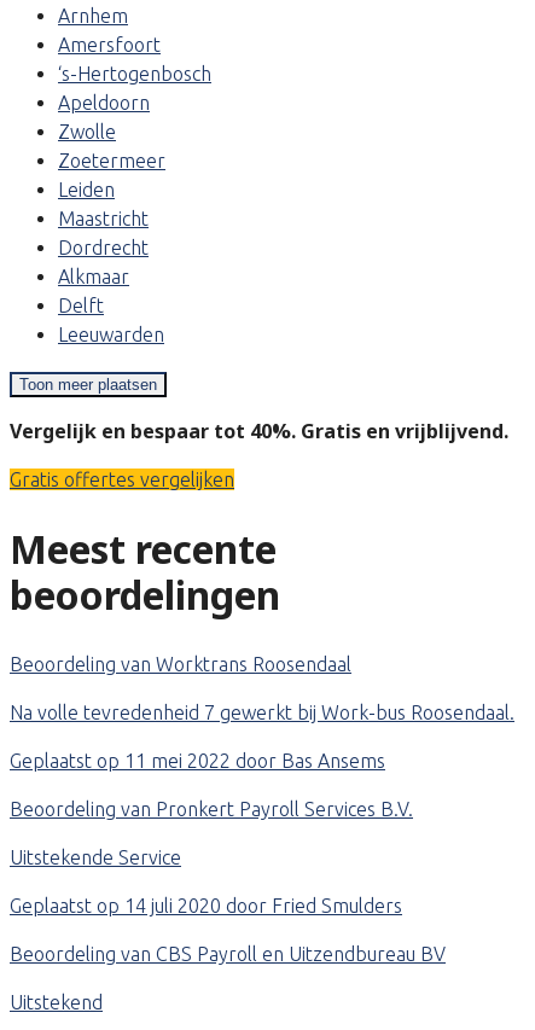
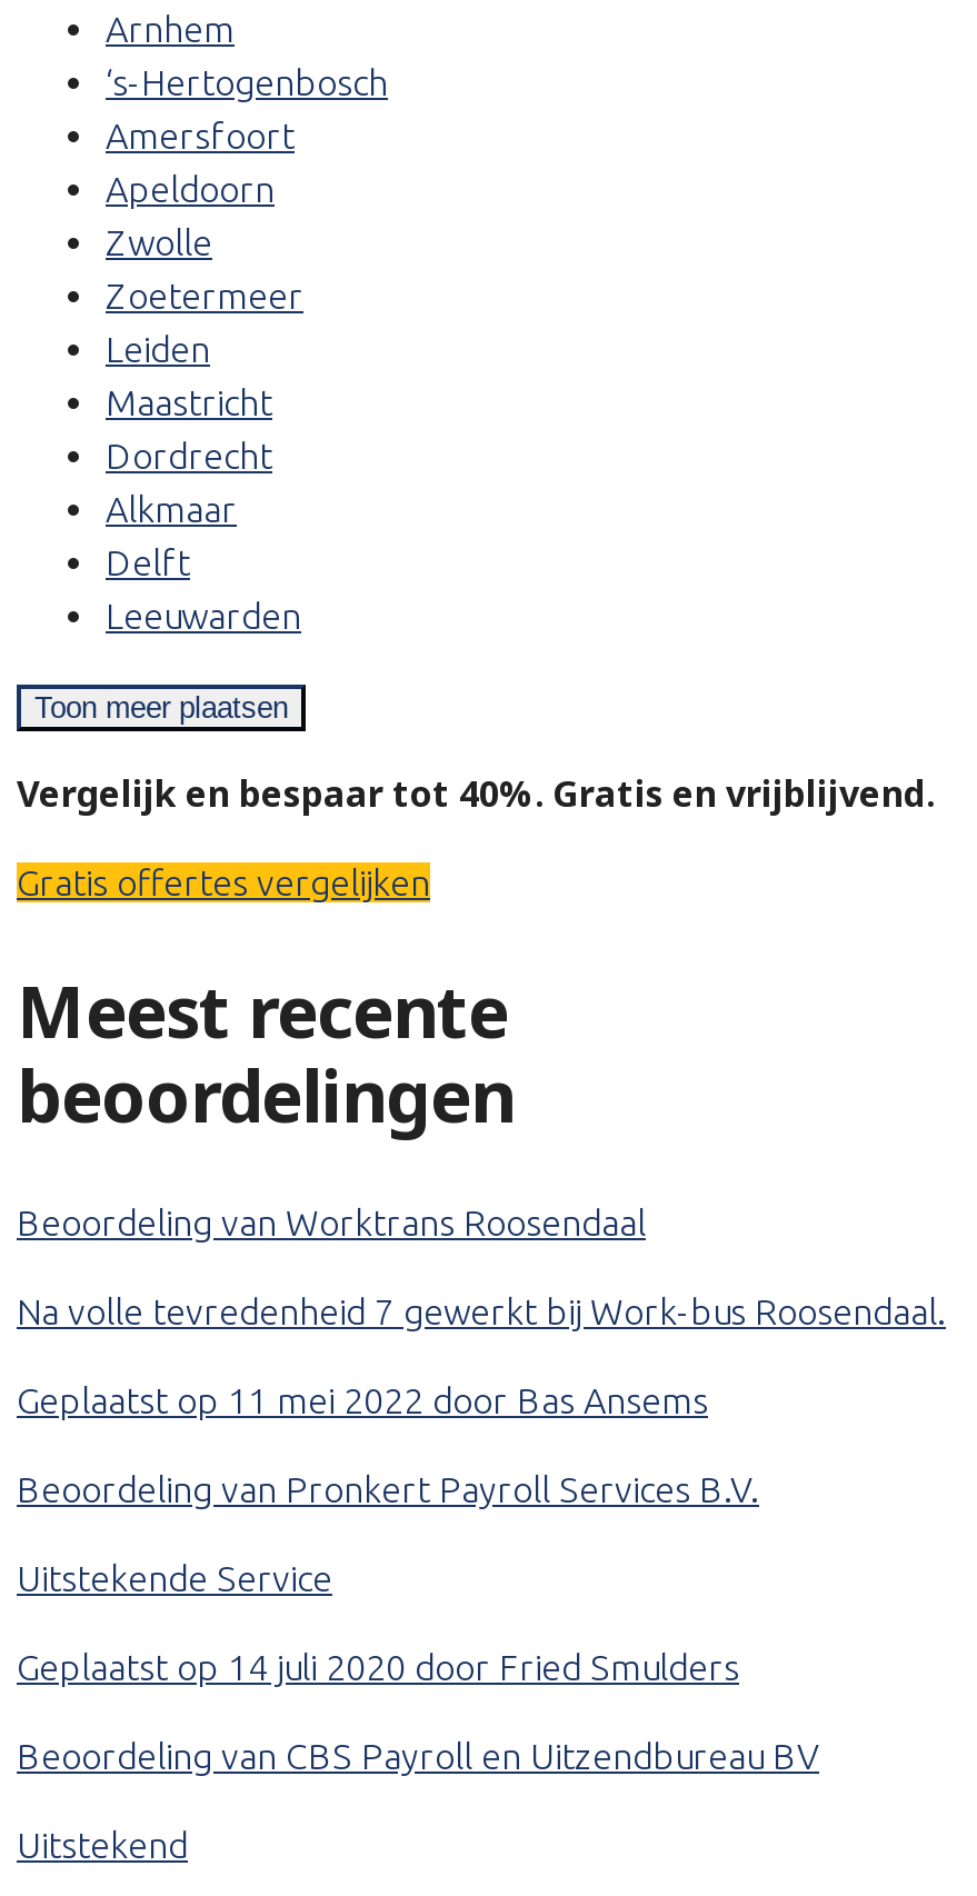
moved down: Amersfoort

moved up: ‘s-Hertogenbosch
